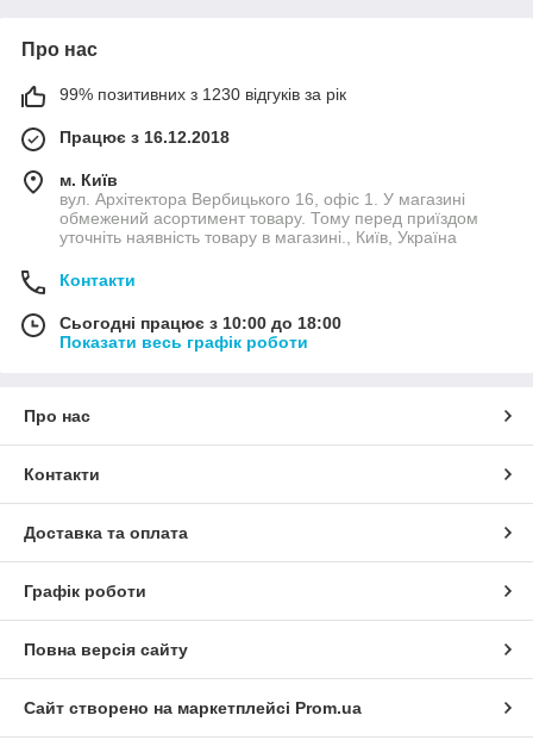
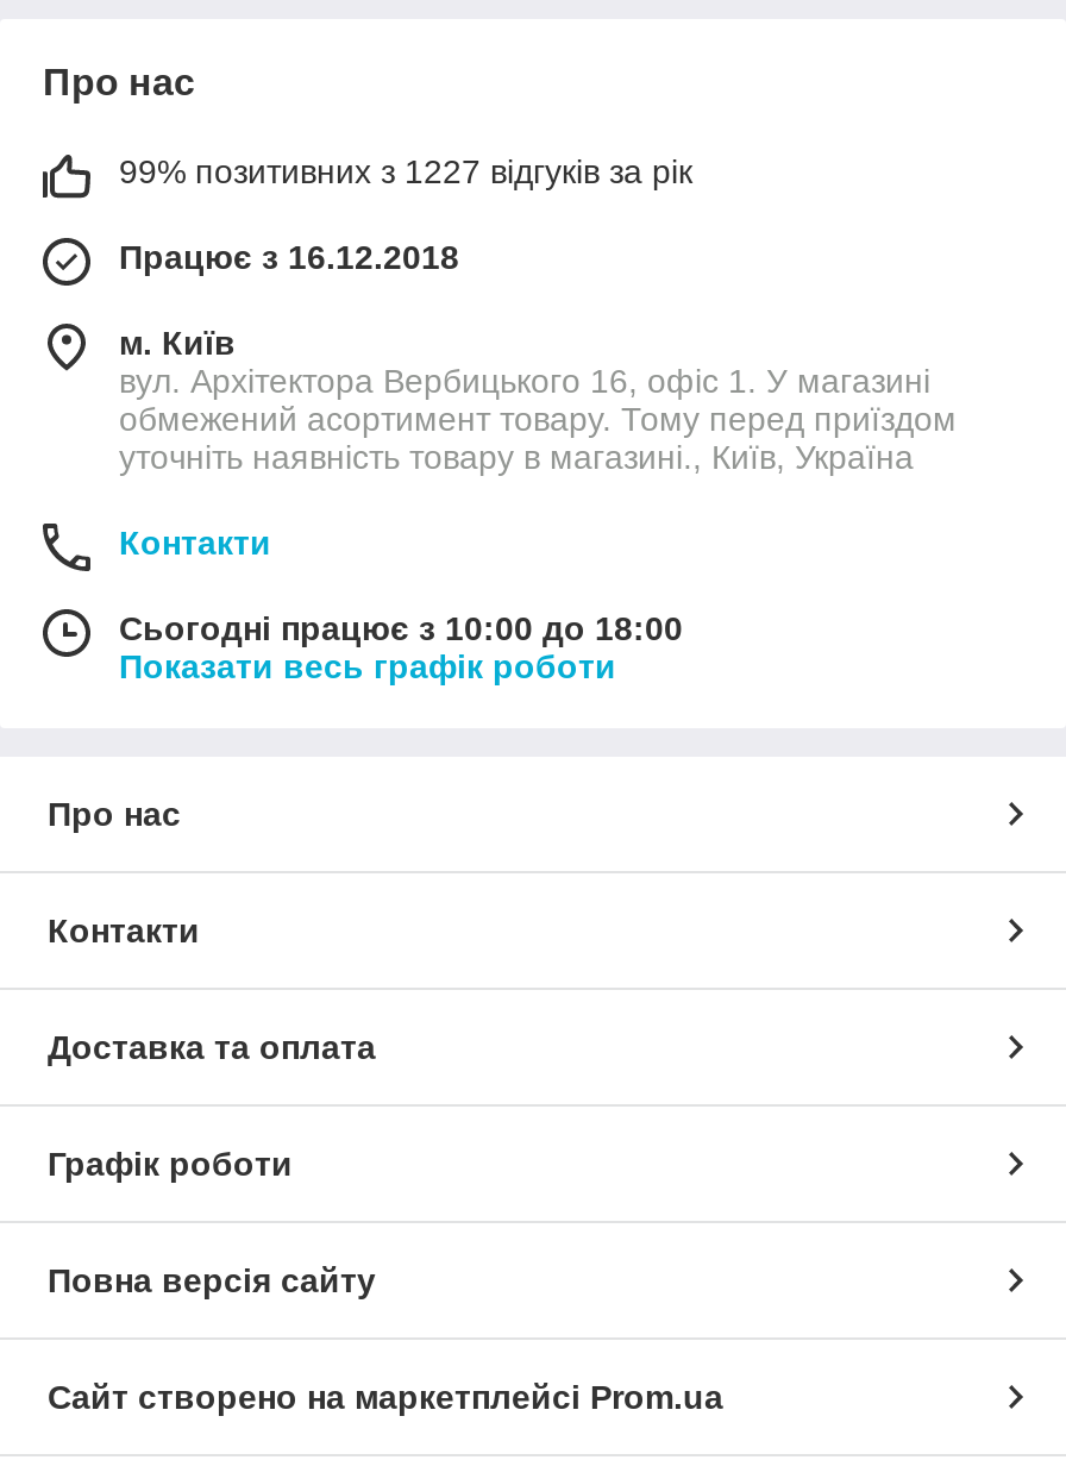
- 99% позитивних з 1230 відгуків за рік
+ 99% позитивних з 1227 відгуків за рік
